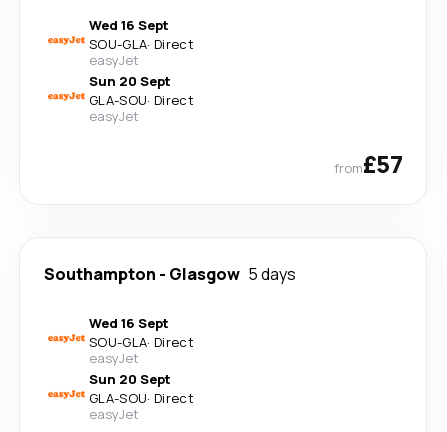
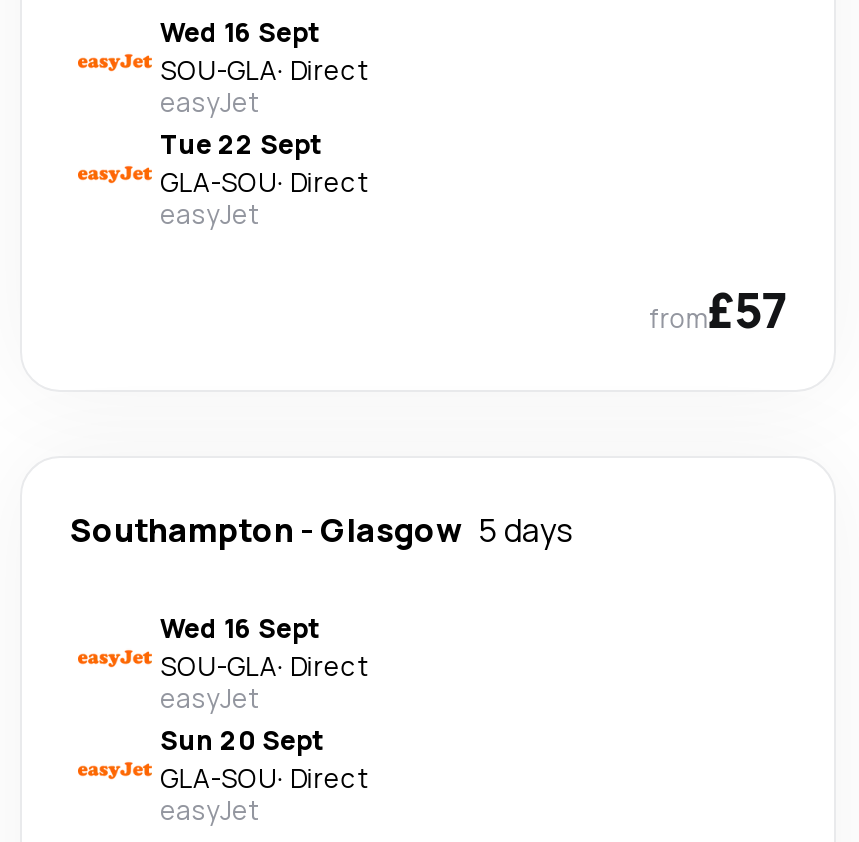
- Sun 20 Sept
+ Tue 22 Sept
